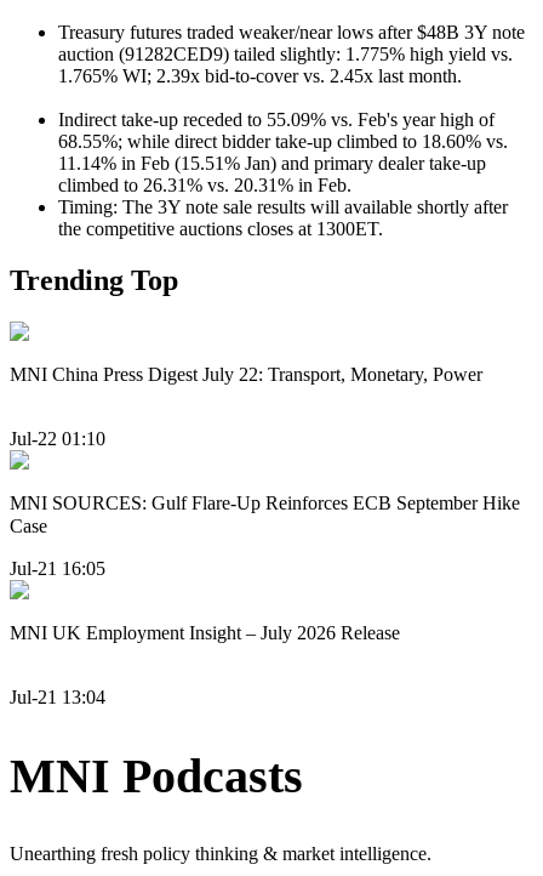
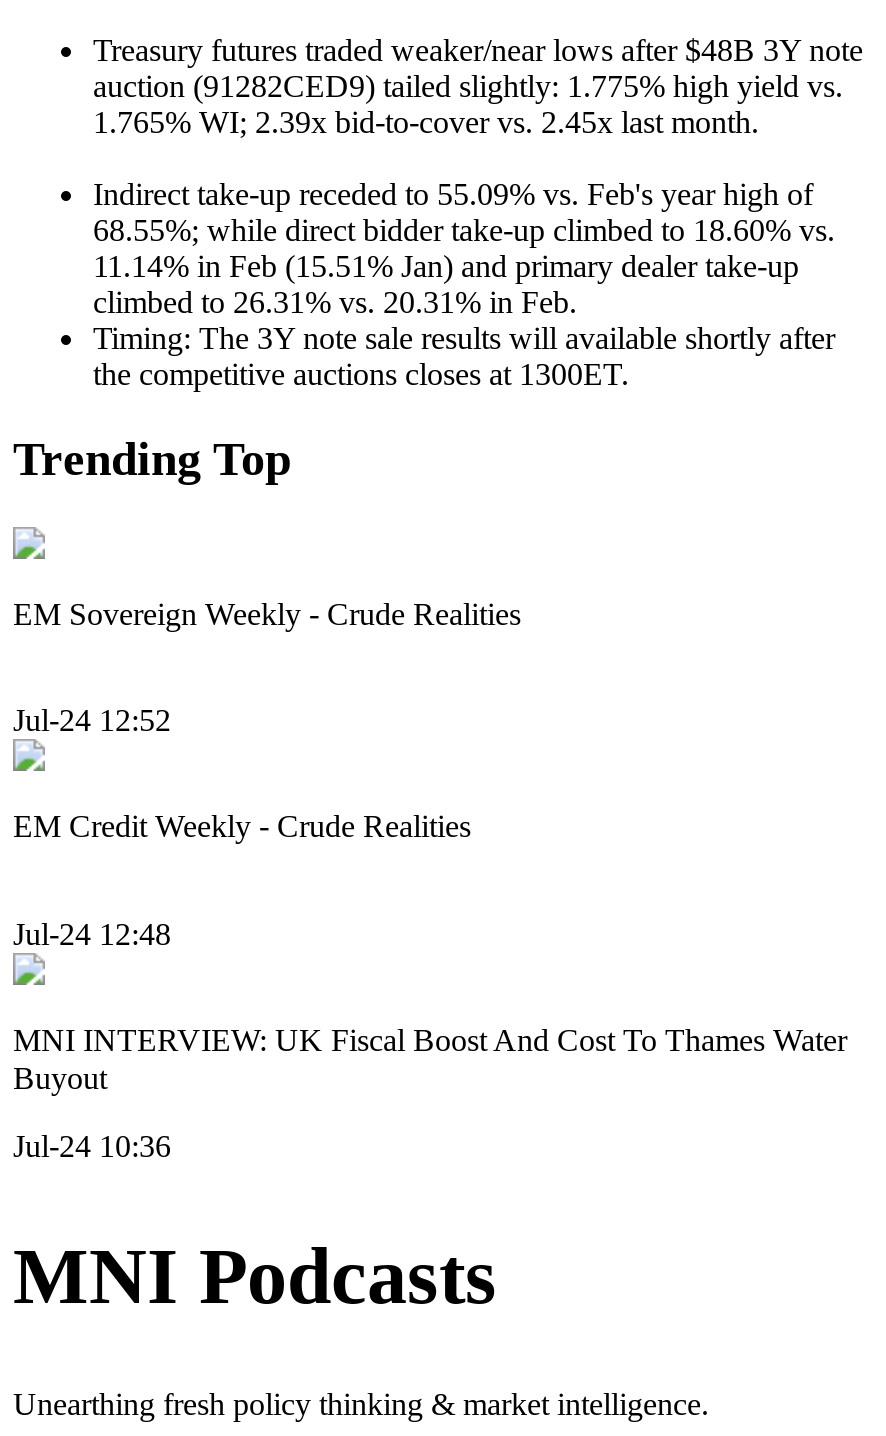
- MNI China Press Digest July 22: Transport, Monetary, Power
+ EM Sovereign Weekly - Crude Realities

- Jul-22 01:10
+ Jul-24 12:52

- MNI SOURCES: Gulf Flare-Up Reinforces ECB September Hike
- Case
+ EM Credit Weekly - Crude Realities

- Jul-21 16:05
+ Jul-24 12:48

- MNI UK Employment Insight – July 2026 Release
+ MNI INTERVIEW: UK Fiscal Boost And Cost To Thames Water
+ Buyout

- Jul-21 13:04
+ Jul-24 10:36
